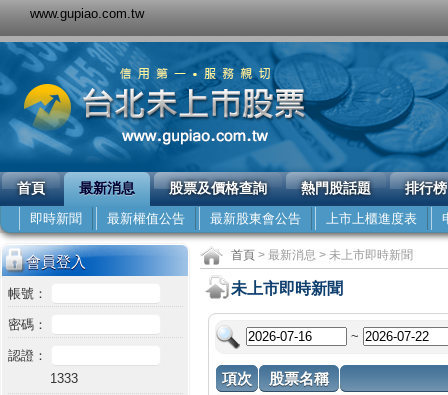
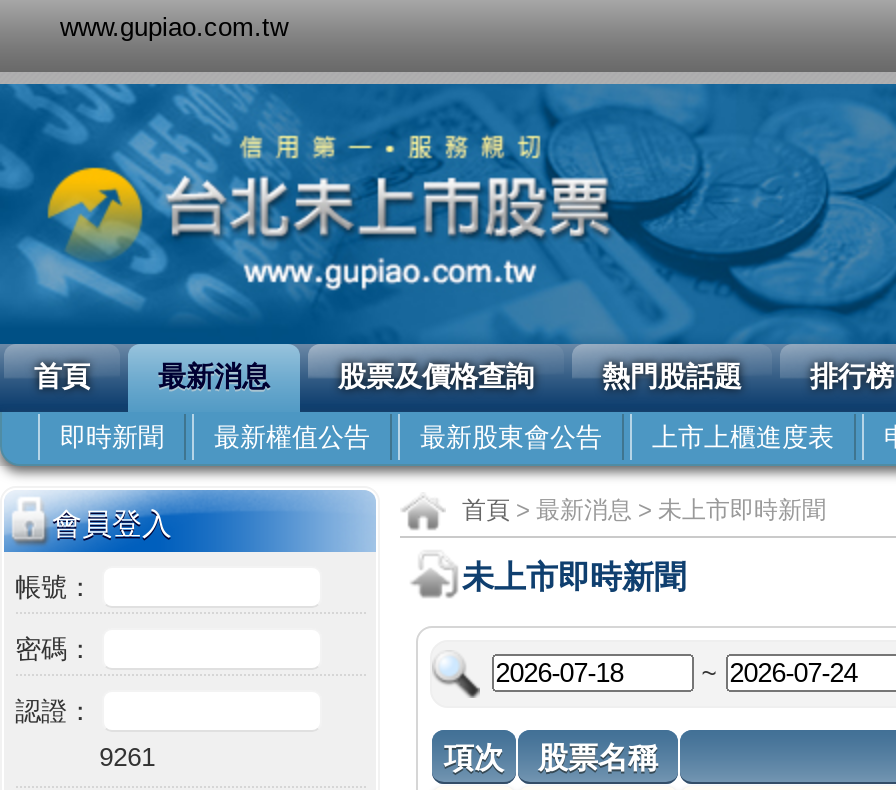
- 1333
+ 9261
